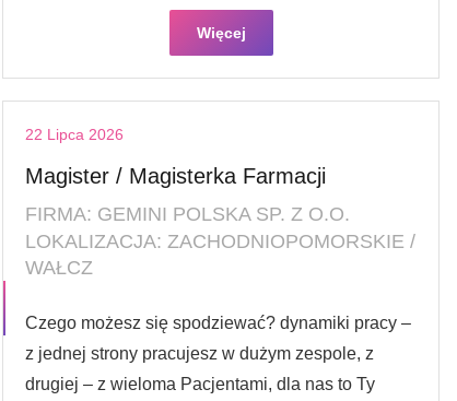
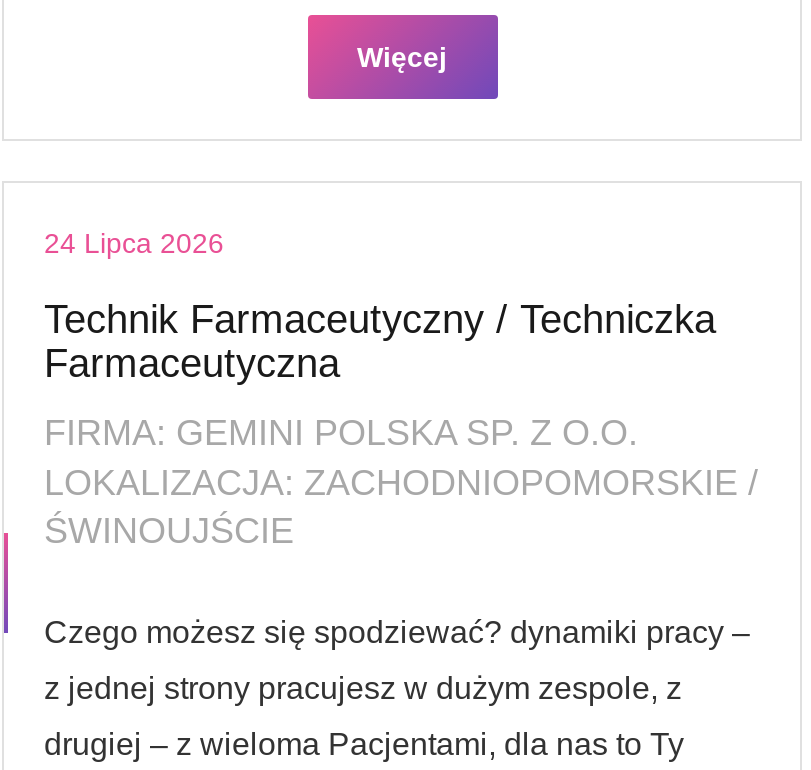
- 22 Lipca 2026
+ 24 Lipca 2026

- Magister / Magisterka Farmacji
+ Technik Farmaceutyczny / Techniczka
+ Farmaceutyczna

- WAŁCZ
+ ŚWINOUJŚCIE
